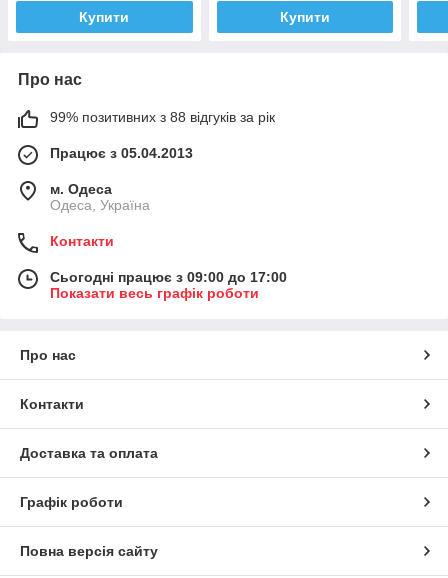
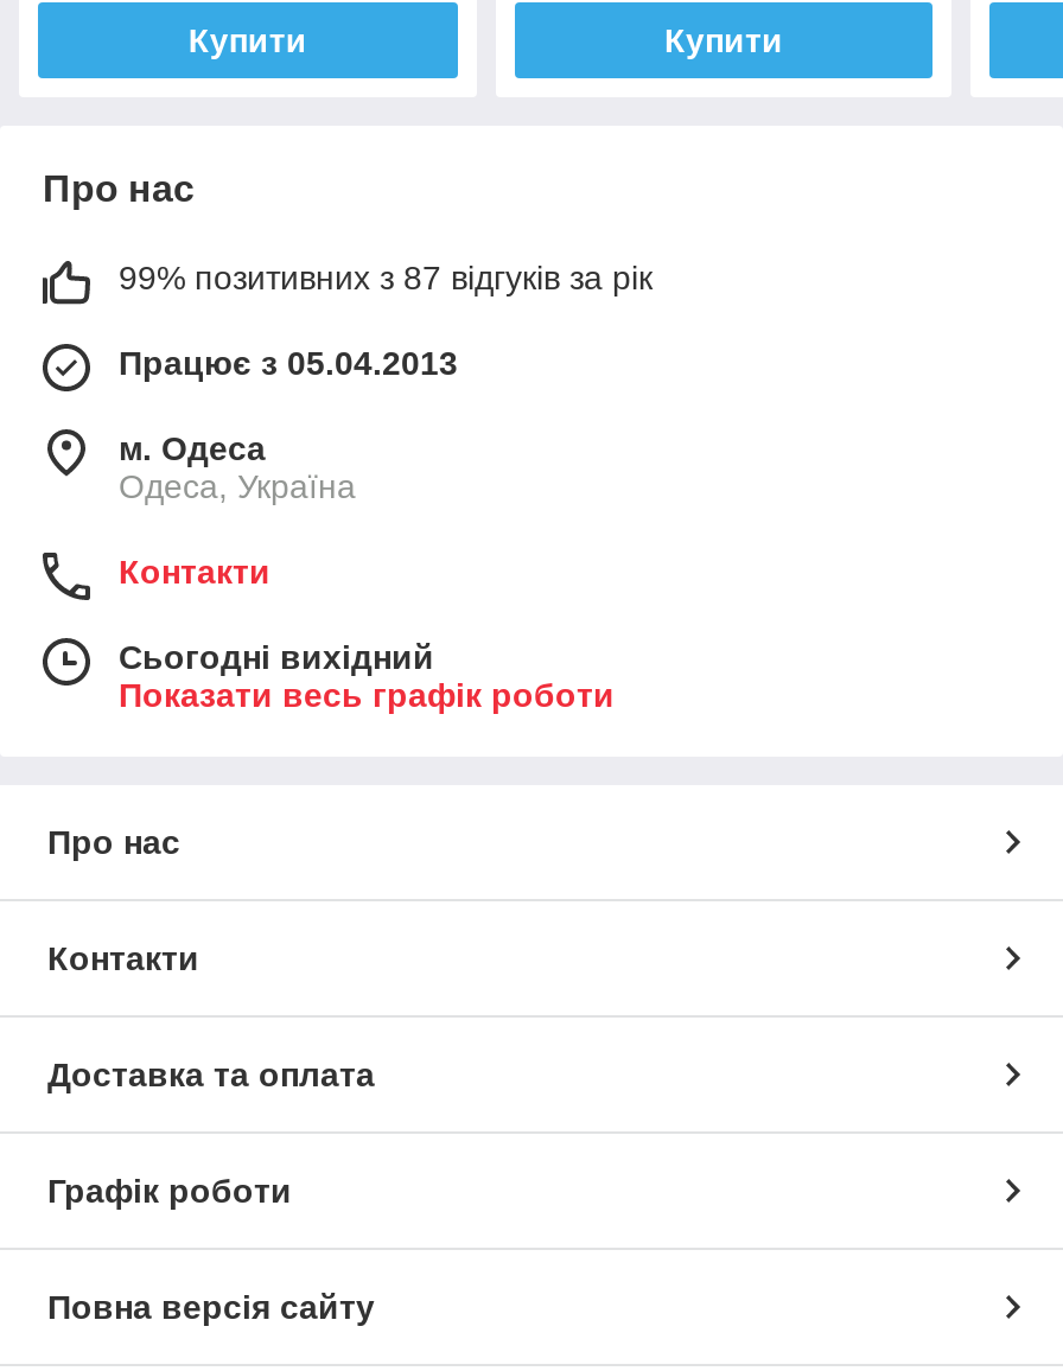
- 99% позитивних з 88 відгуків за рік
+ 99% позитивних з 87 відгуків за рік

- Сьогодні працює з 09:00 до 17:00
+ Сьогодні вихідний
